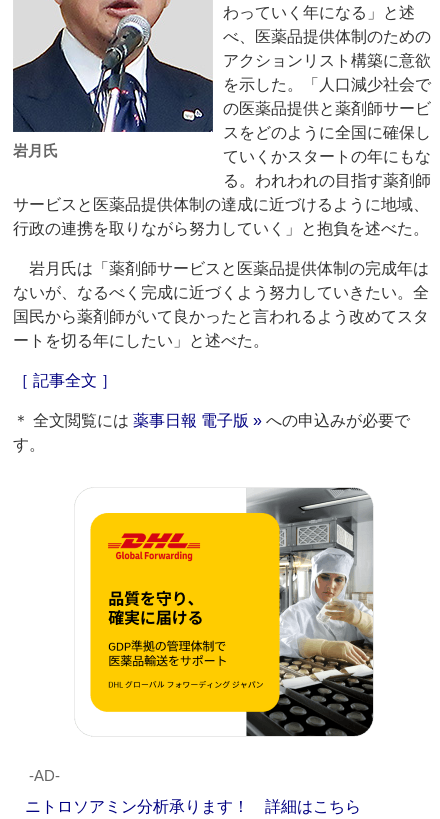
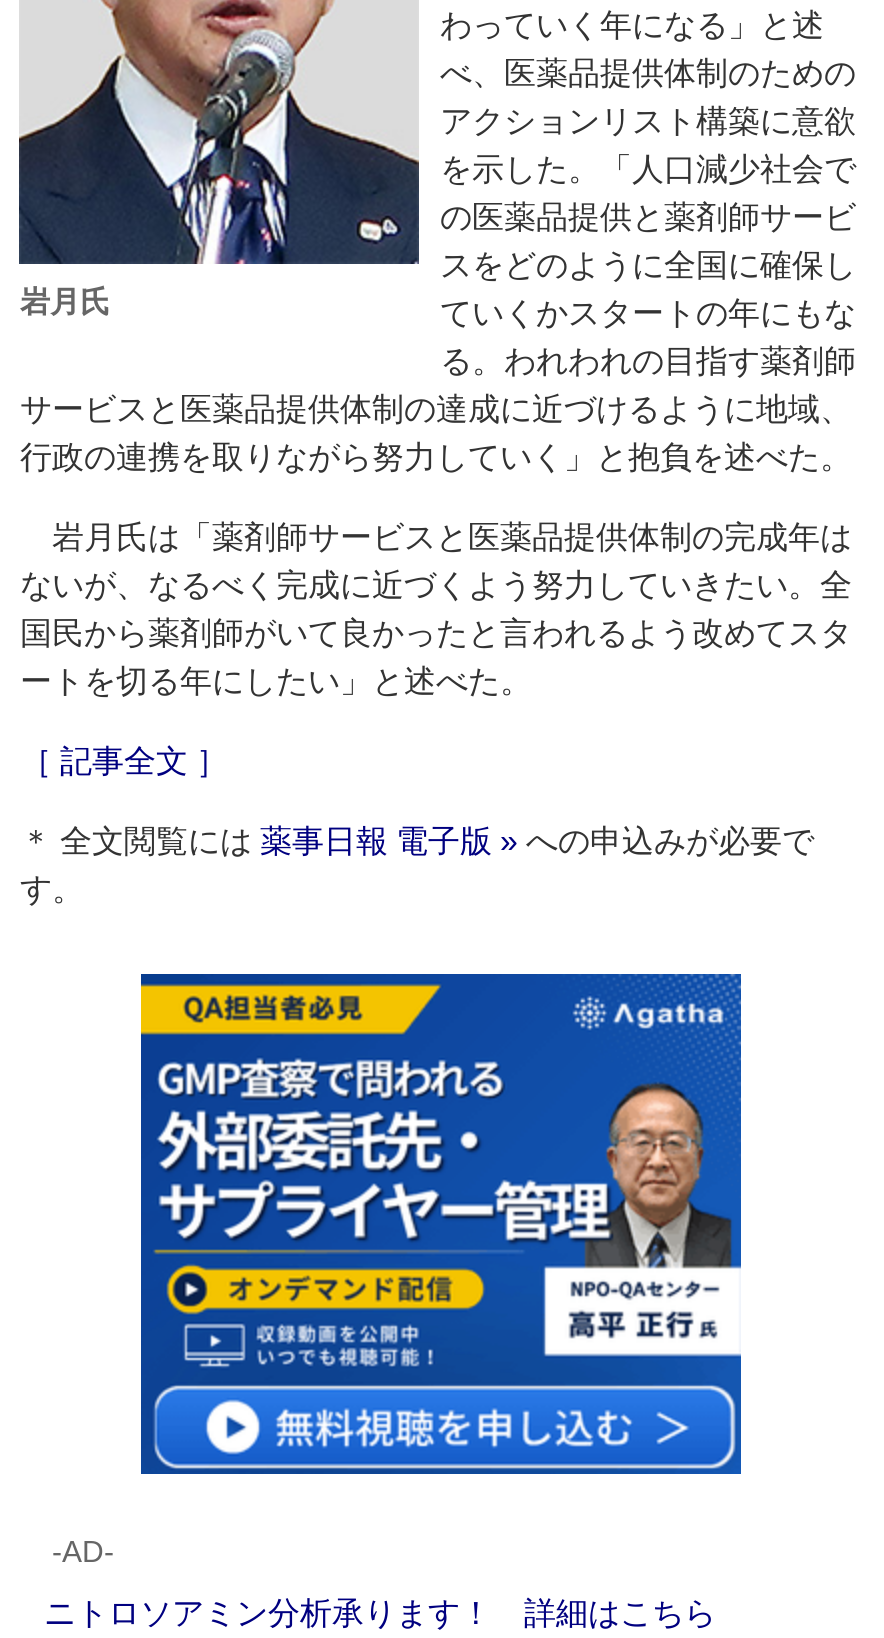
- [image]
+ [image]
